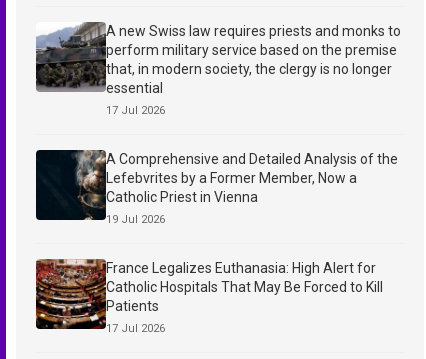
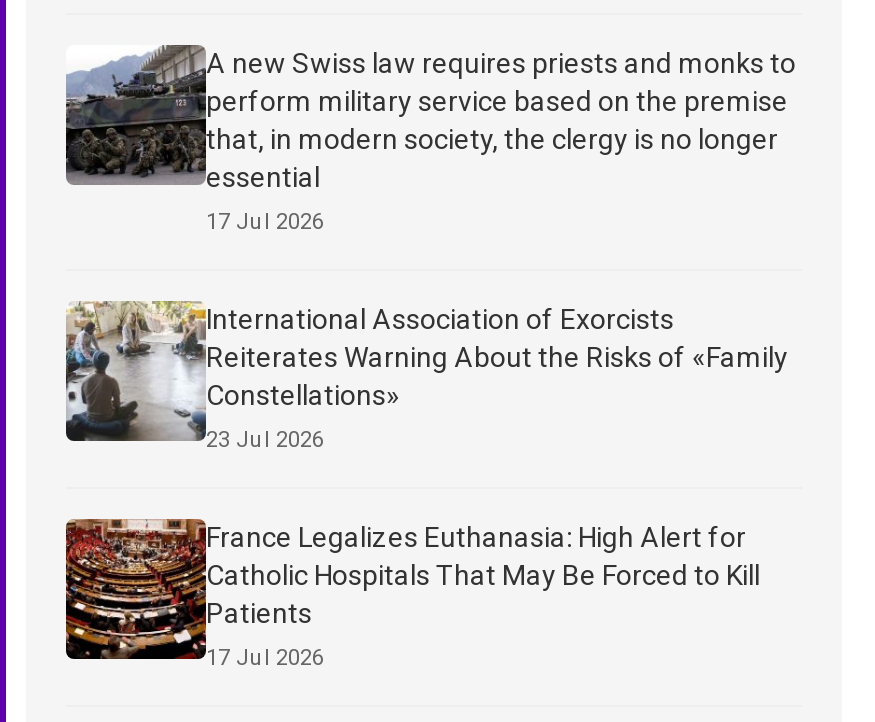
- [image]
- A Comprehensive and Detailed Analysis of the
- Lefebvrites by a Former Member, Now a
- Catholic Priest in Vienna
+ [image]
+ International Association of Exorcists
+ Reiterates Warning About the Risks of «Family
+ Constellations»

- 19 Jul 2026
+ 23 Jul 2026
